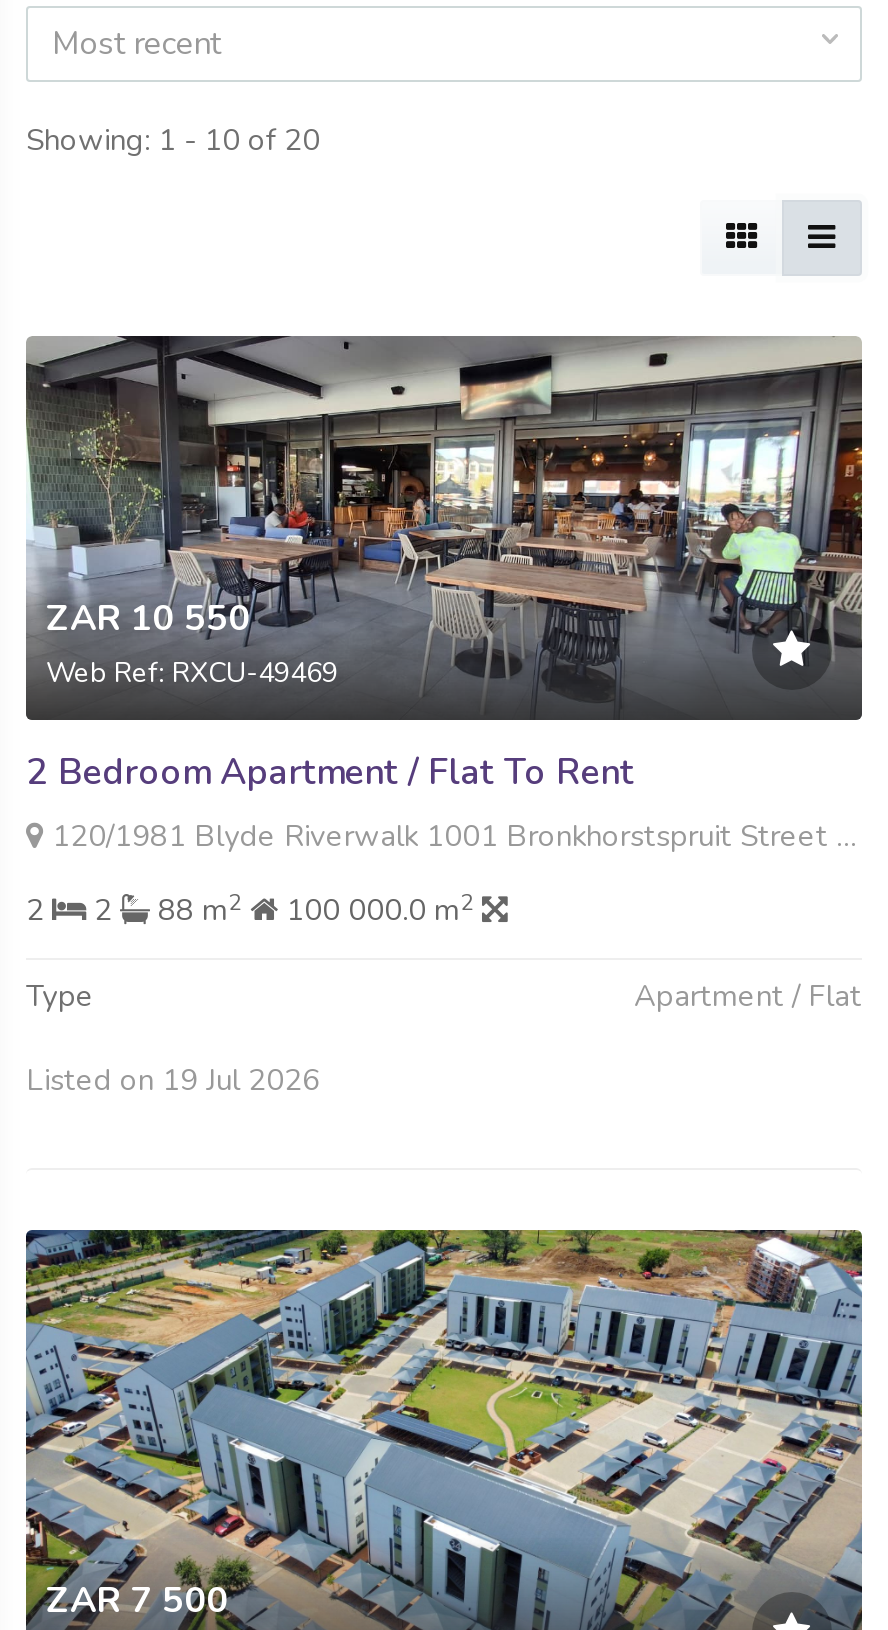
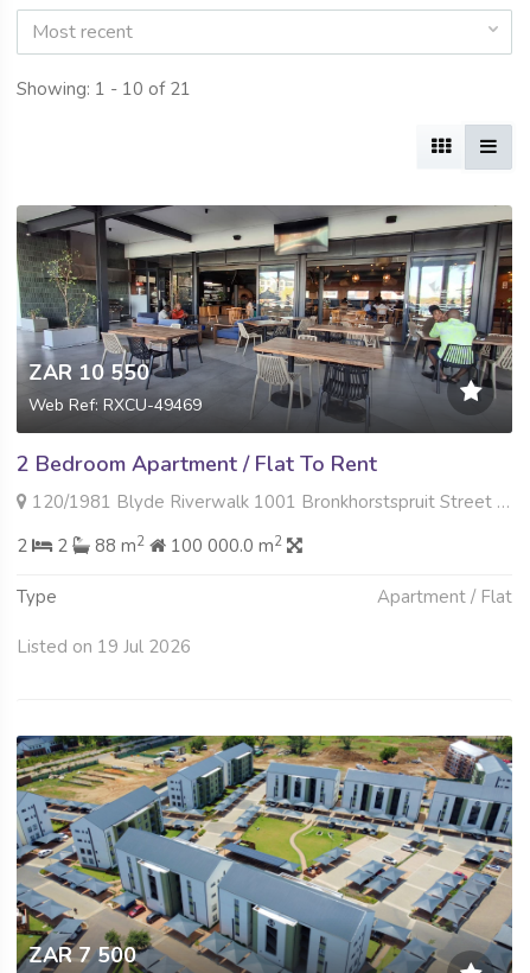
- Showing: 1 - 10 of 20
+ Showing: 1 - 10 of 21
